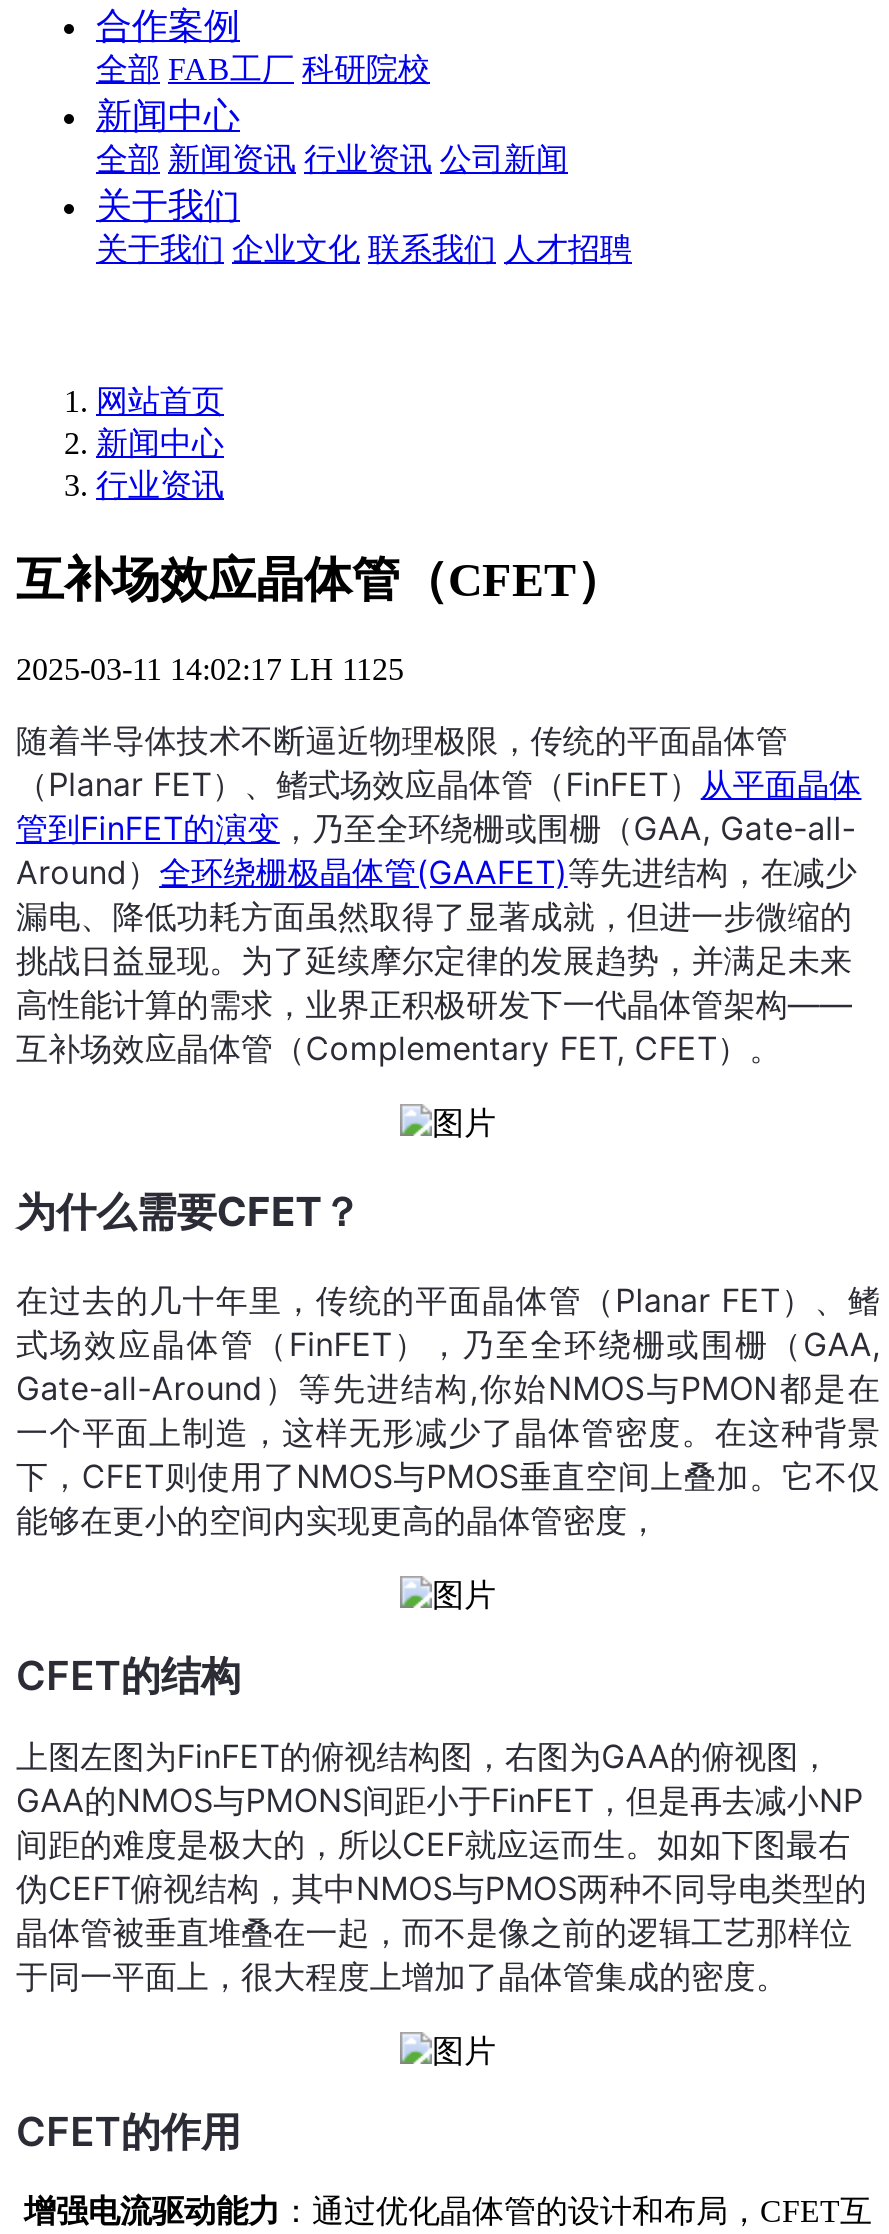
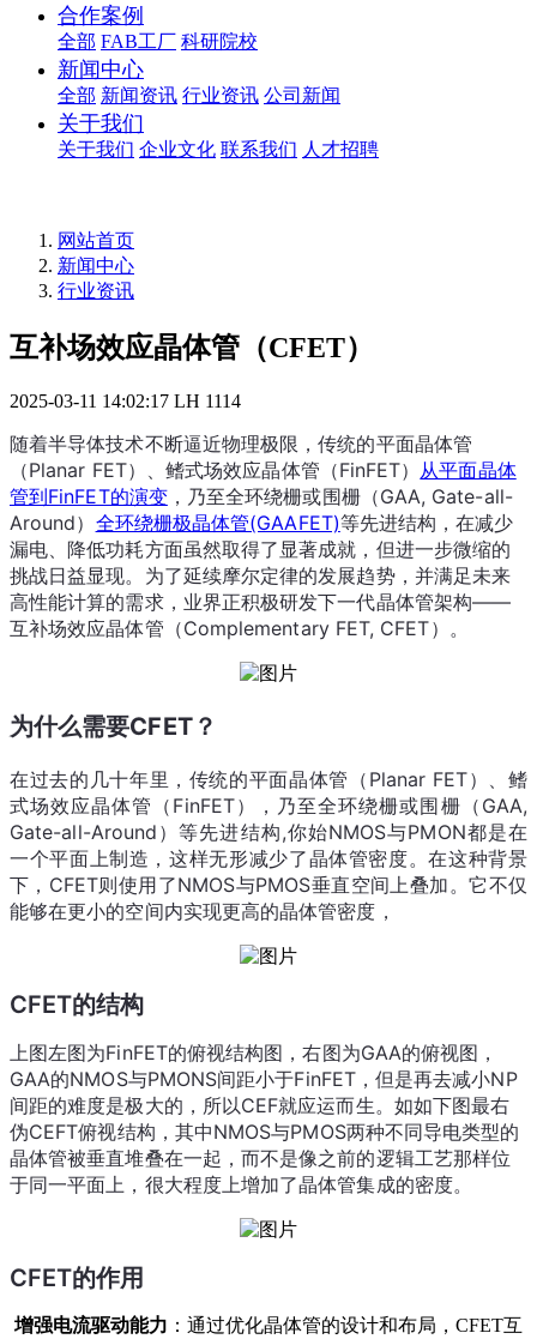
- 2025-03-11 14:02:17 LH 1125
+ 2025-03-11 14:02:17 LH 1114
